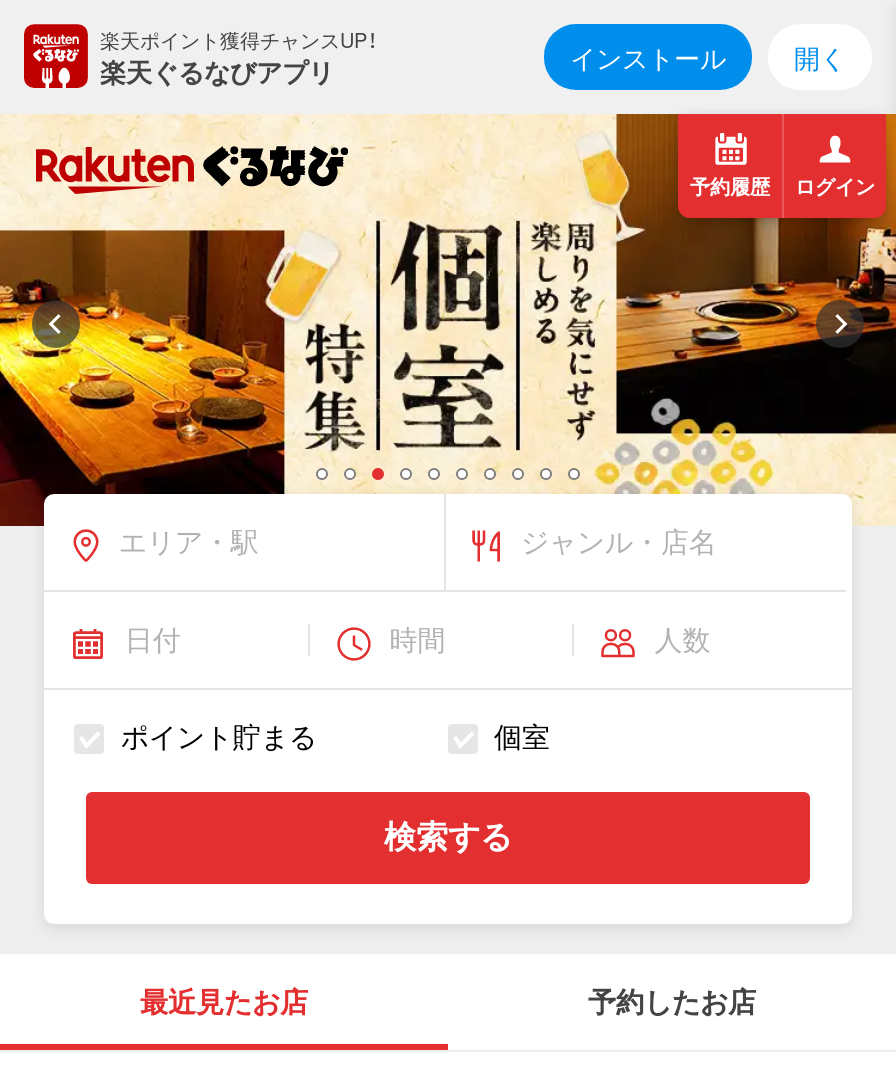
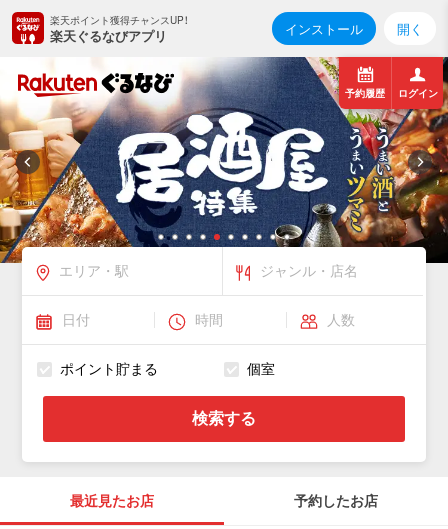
- [image]
+ [image]
